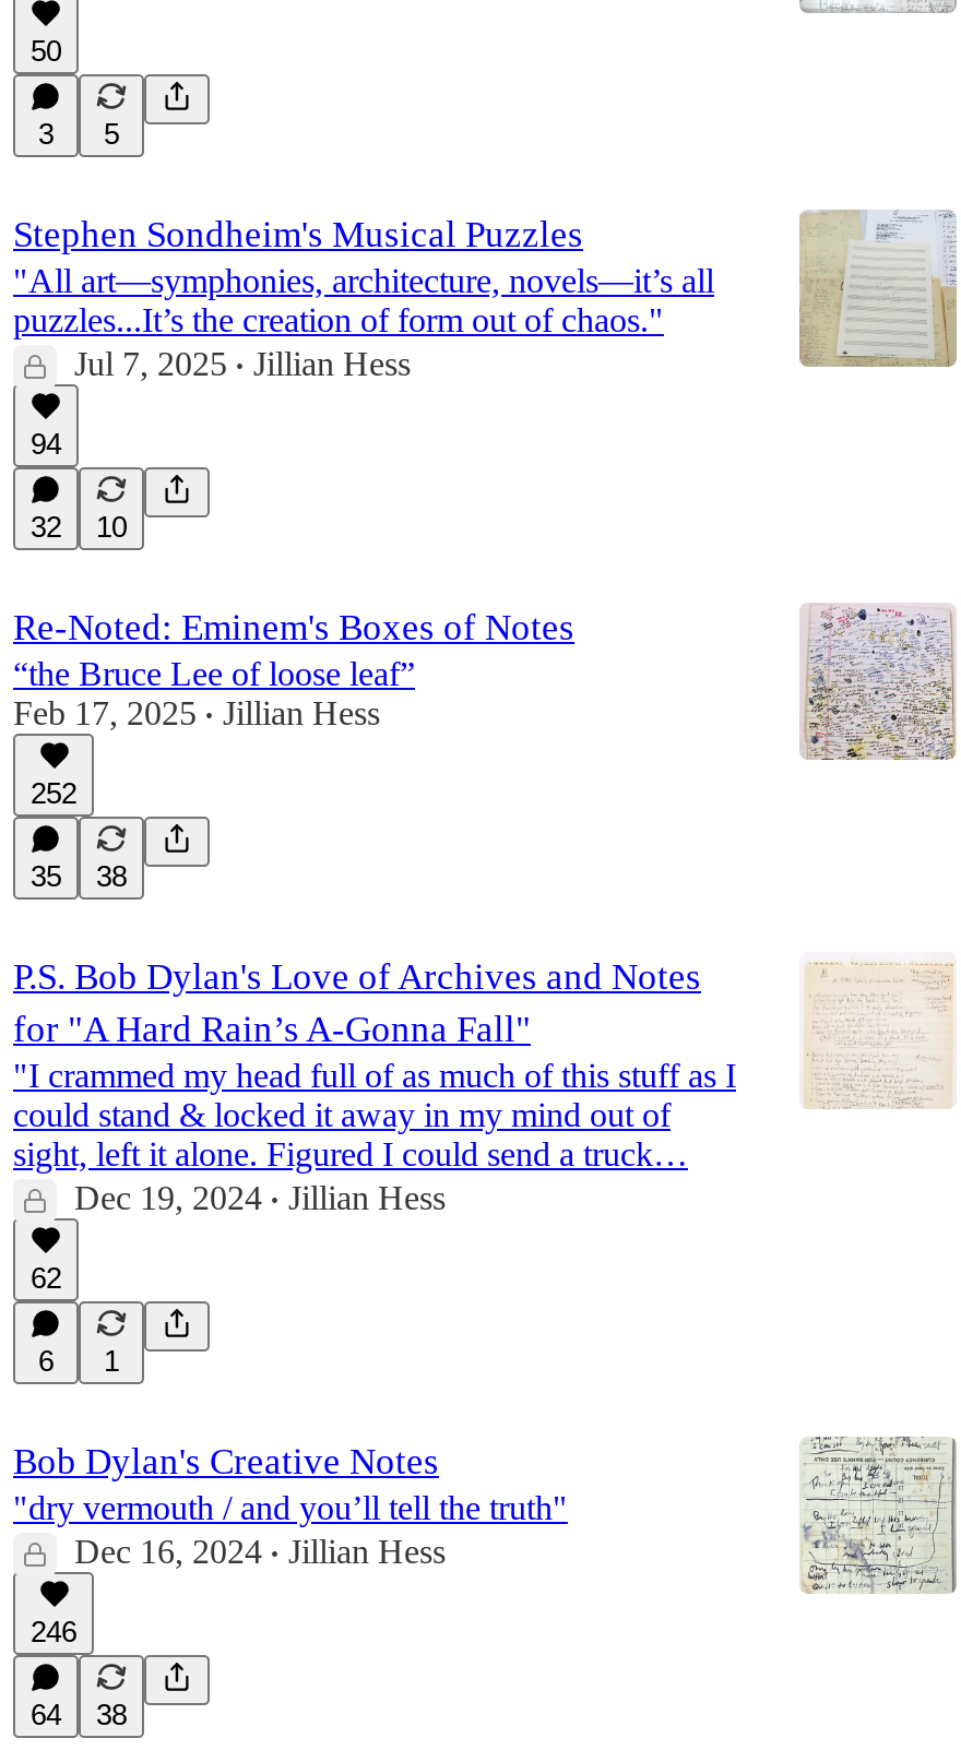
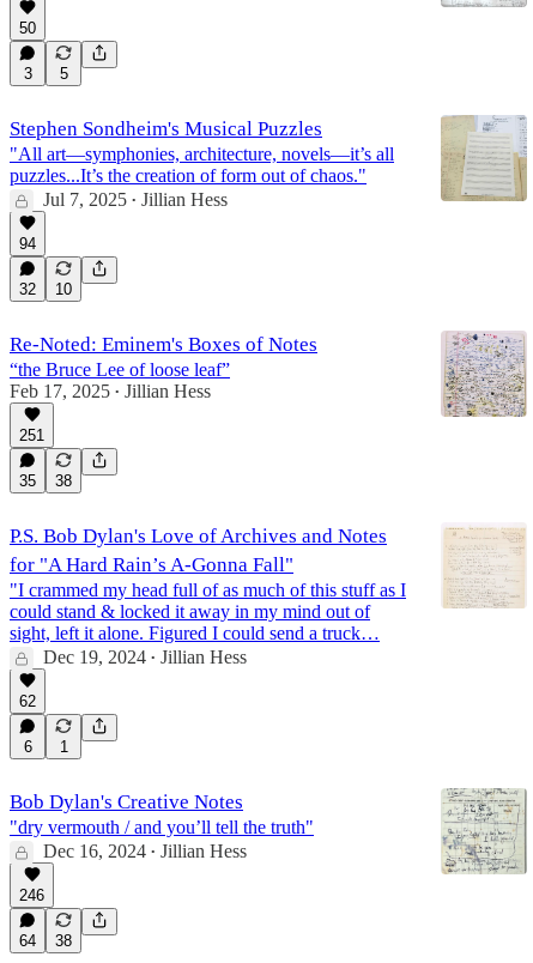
- 252
+ 251
